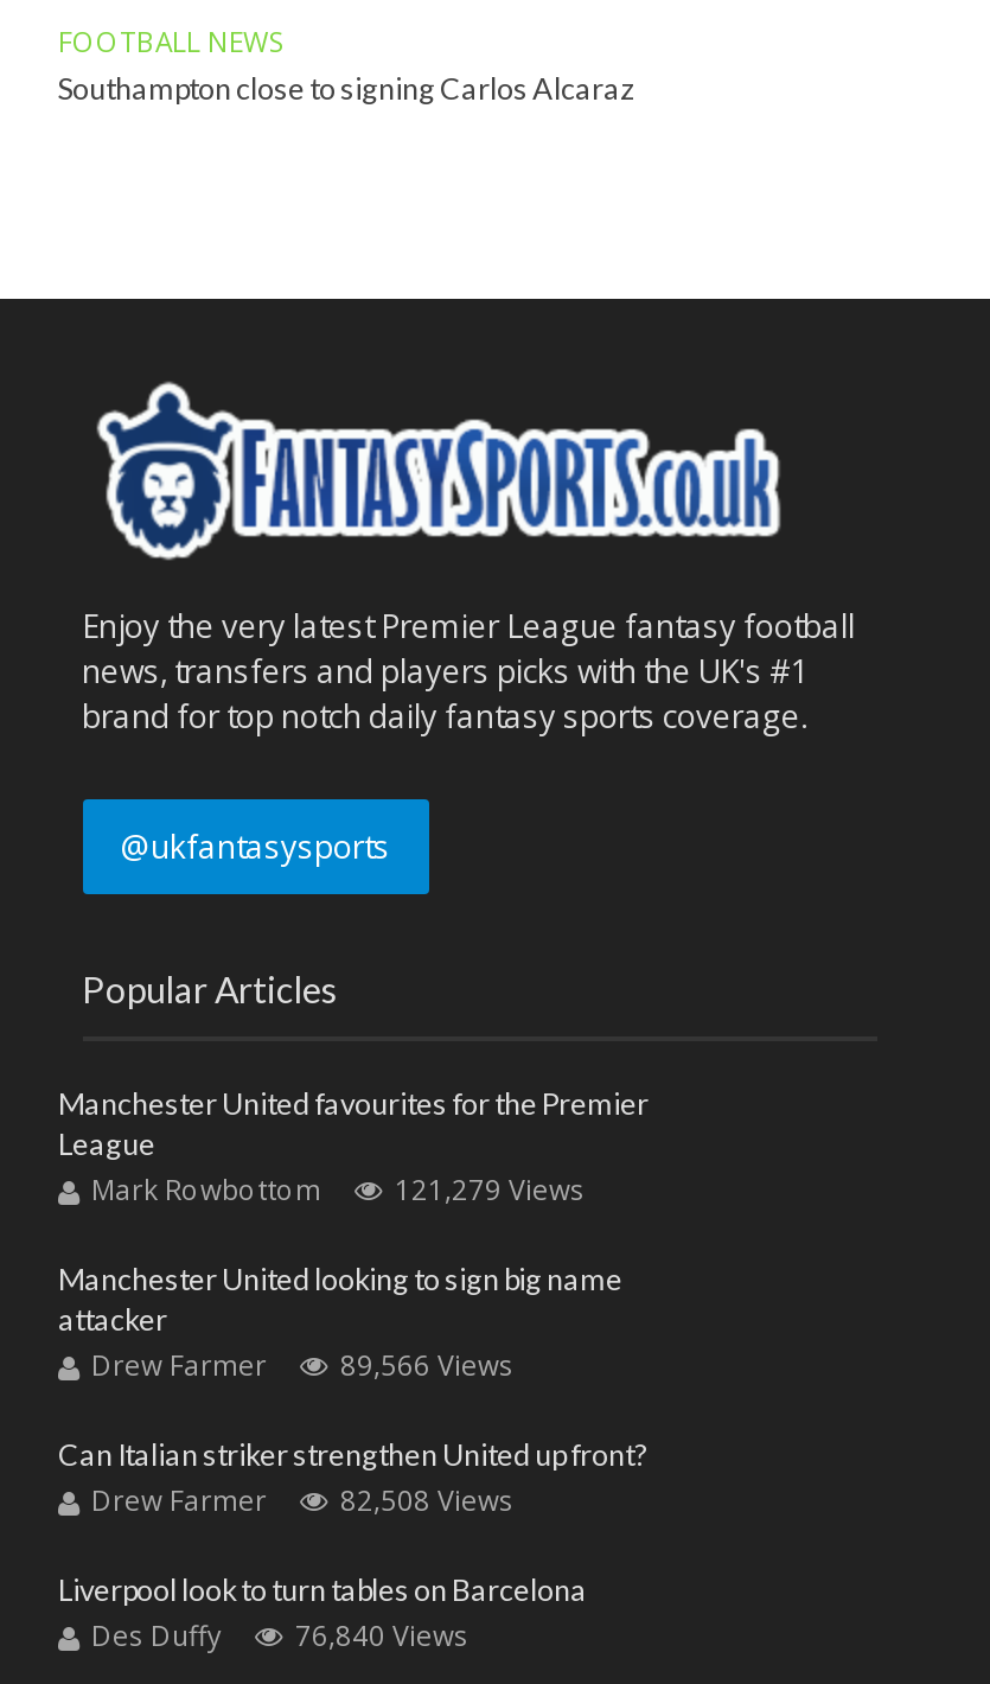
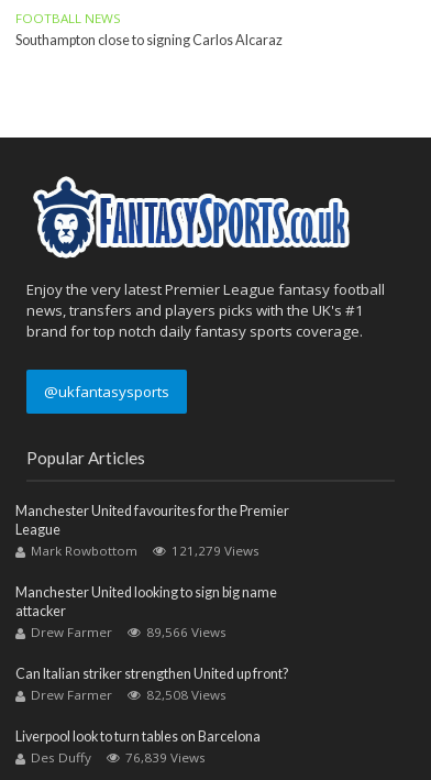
- 76,840 Views
+ 76,839 Views
